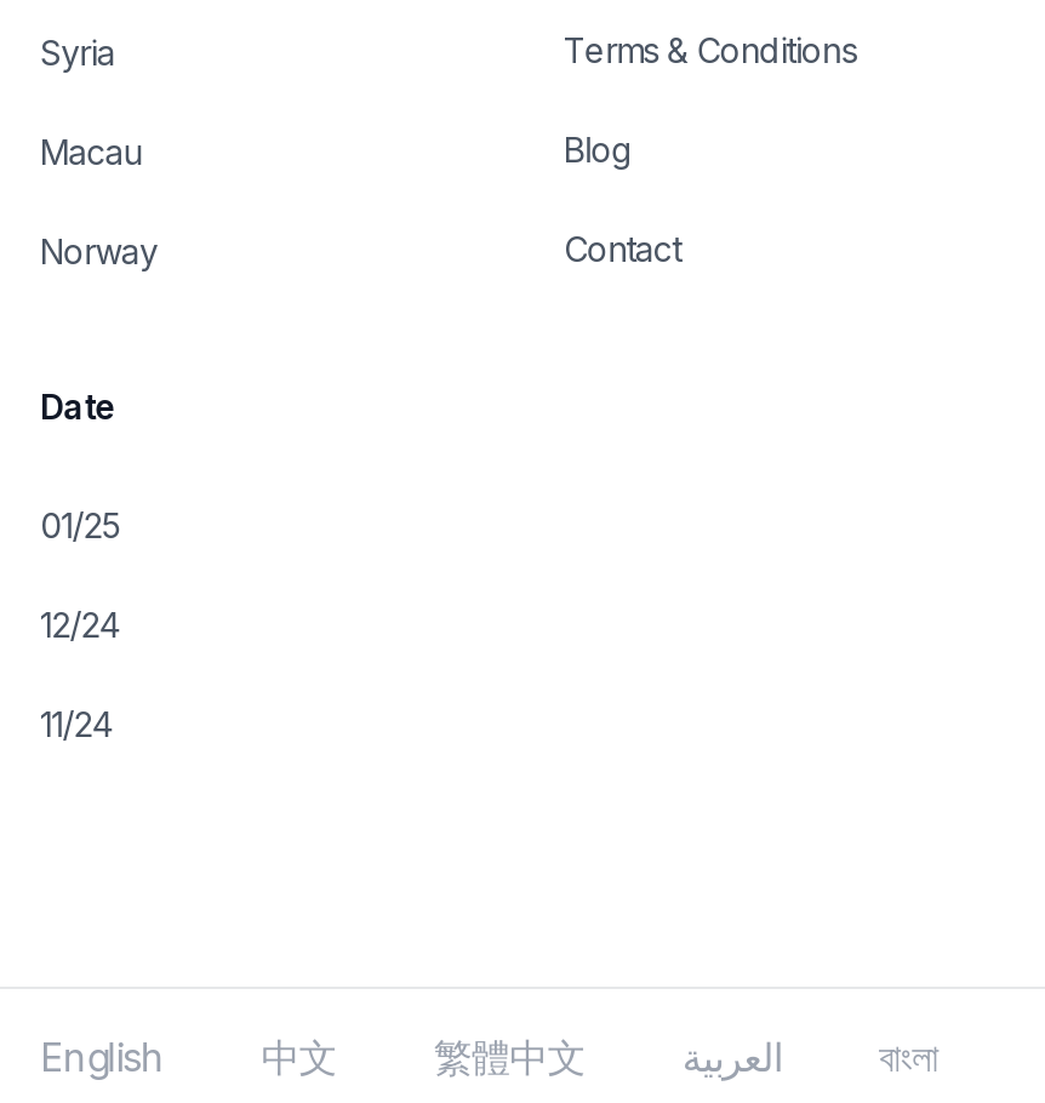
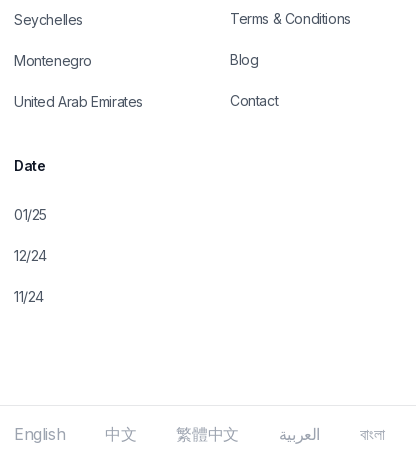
- Syria
+ Seychelles

- Macau
+ Montenegro

- Norway
+ United Arab Emirates
